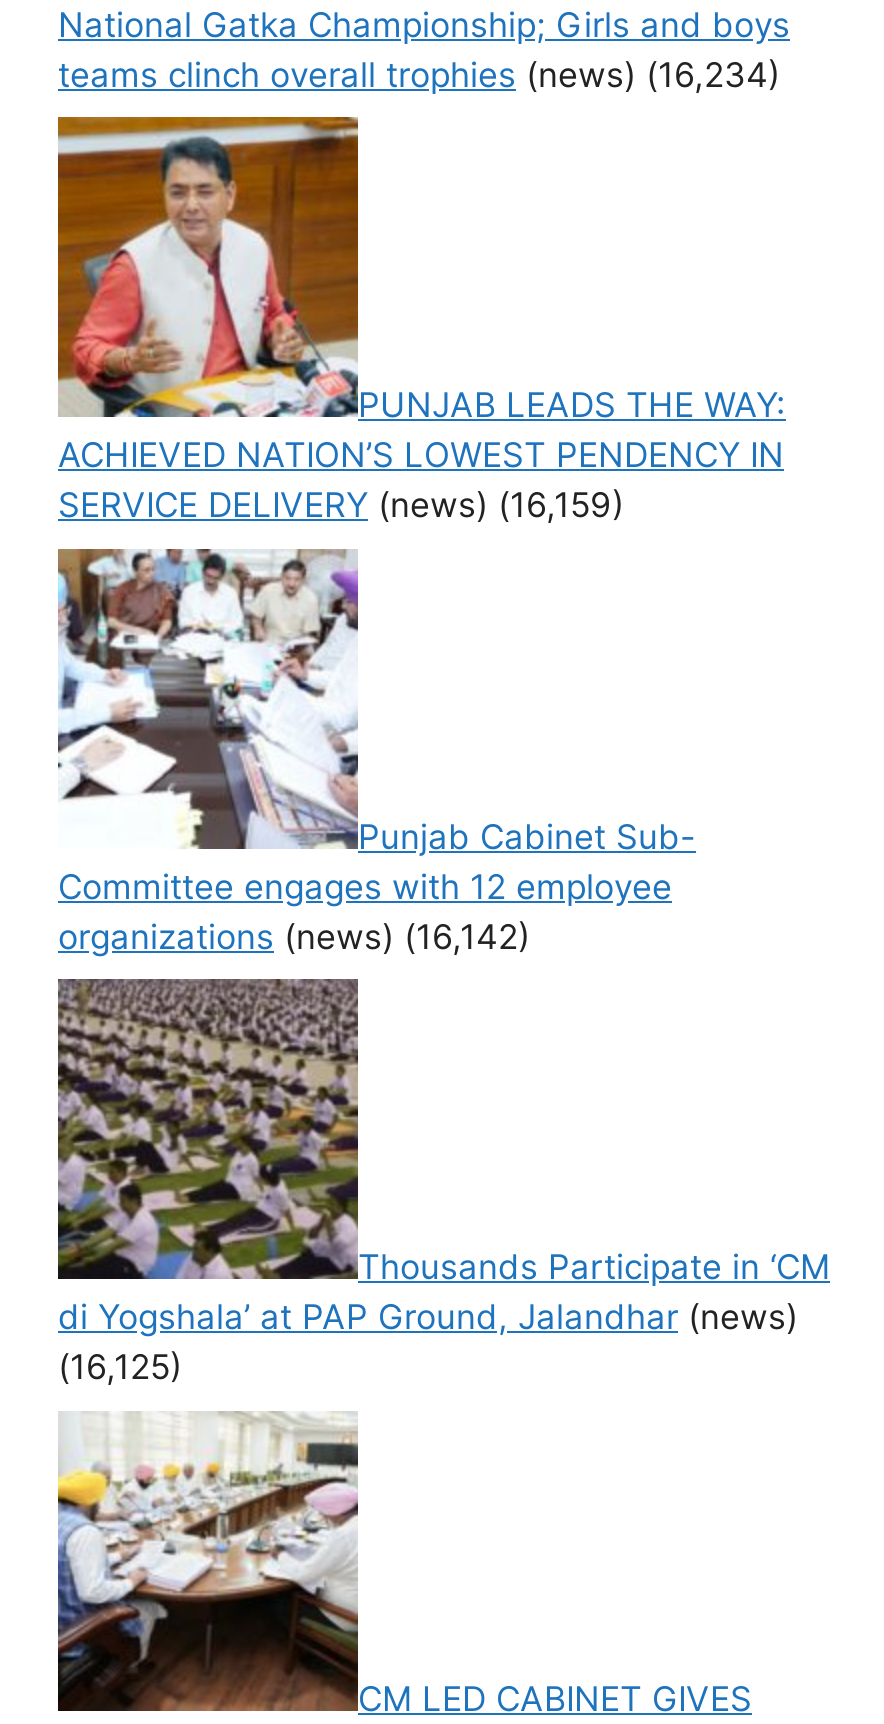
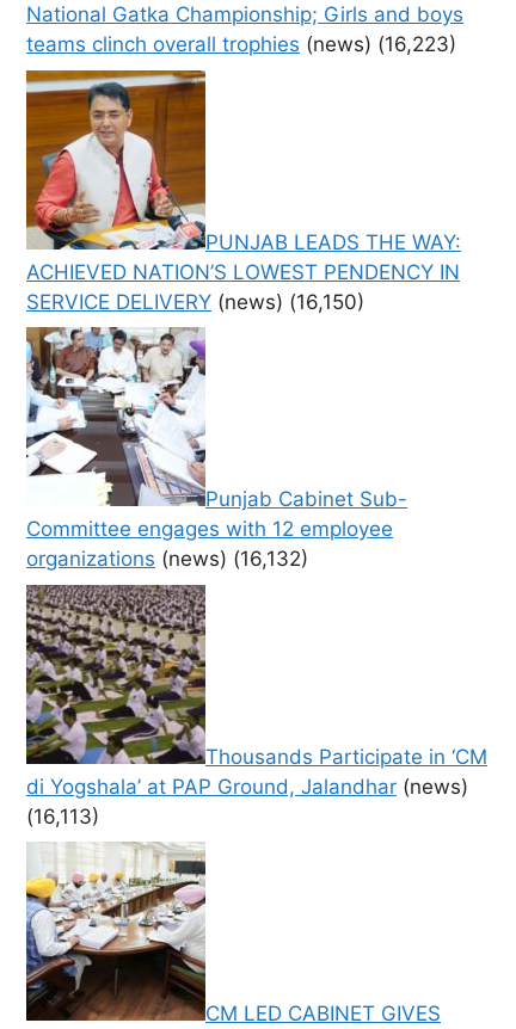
- teams clinch overall trophies (news) (16,234)
+ teams clinch overall trophies (news) (16,223)

- SERVICE DELIVERY (news) (16,159)
+ SERVICE DELIVERY (news) (16,150)

- organizations (news) (16,142)
+ organizations (news) (16,132)

- (16,125)
+ (16,113)
